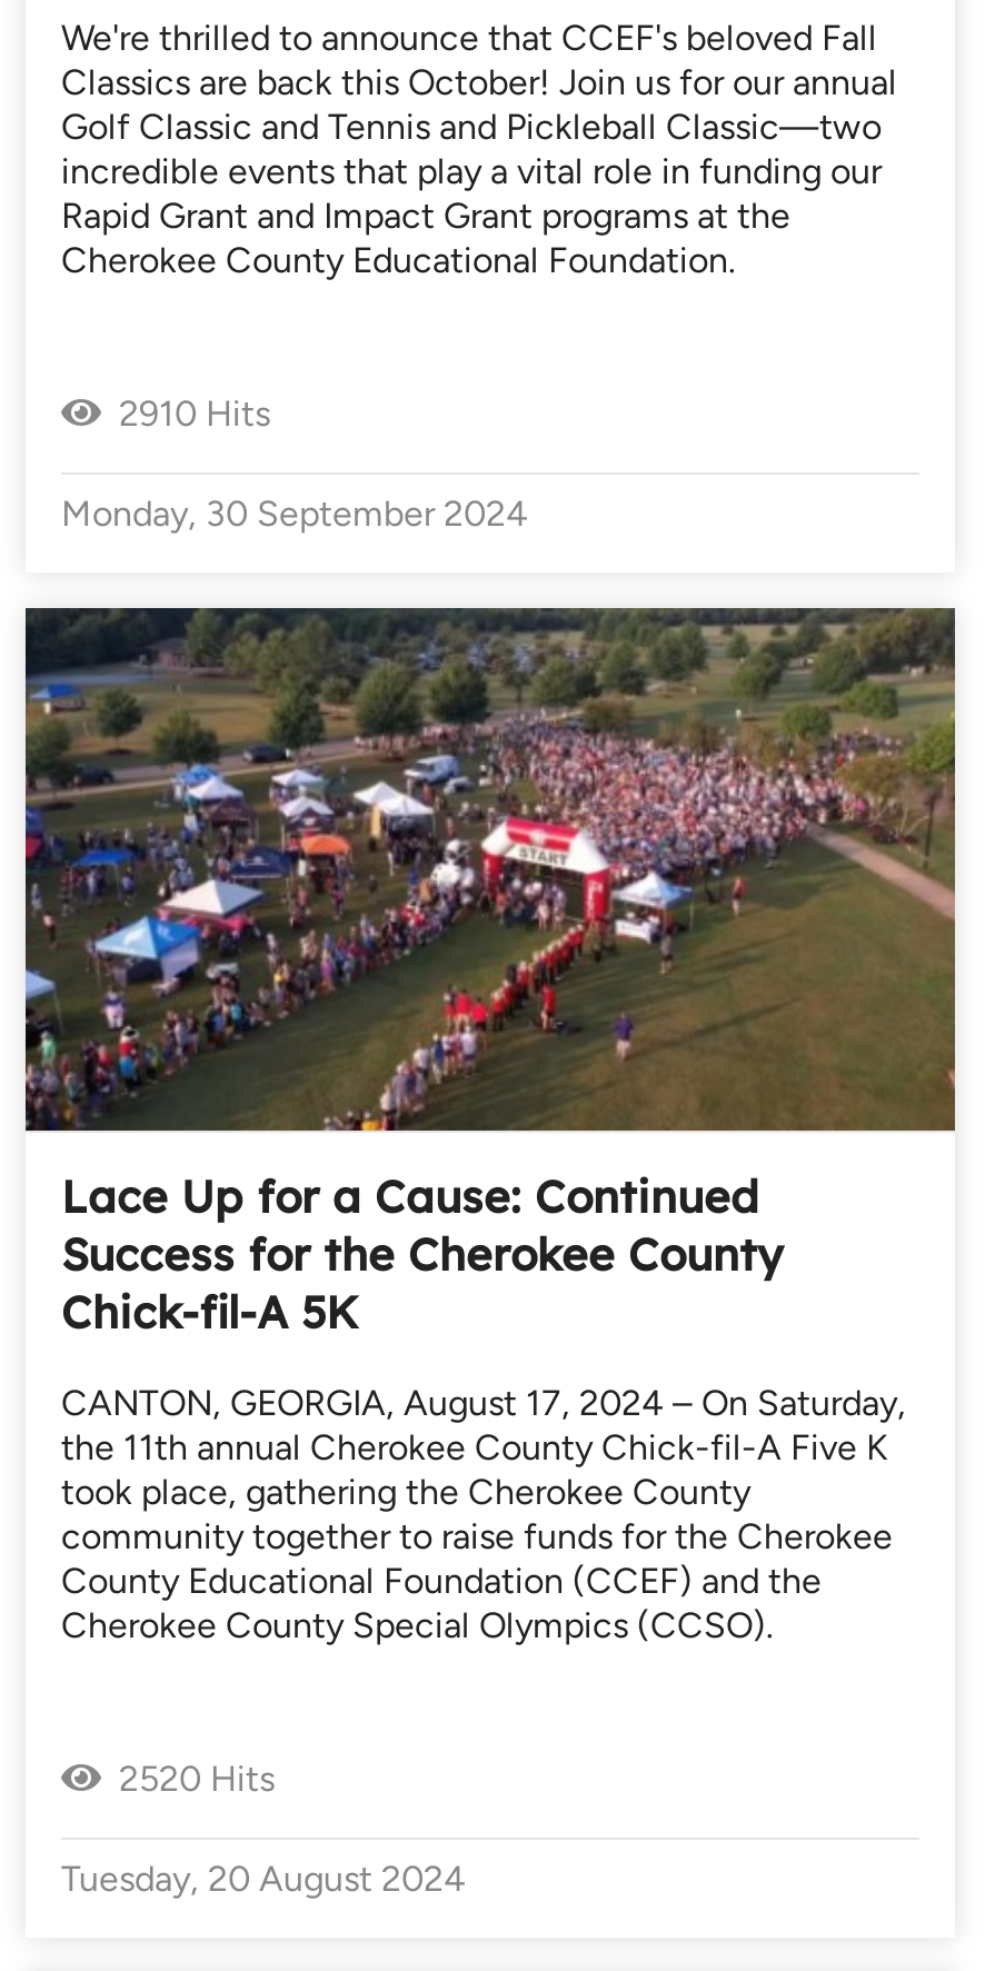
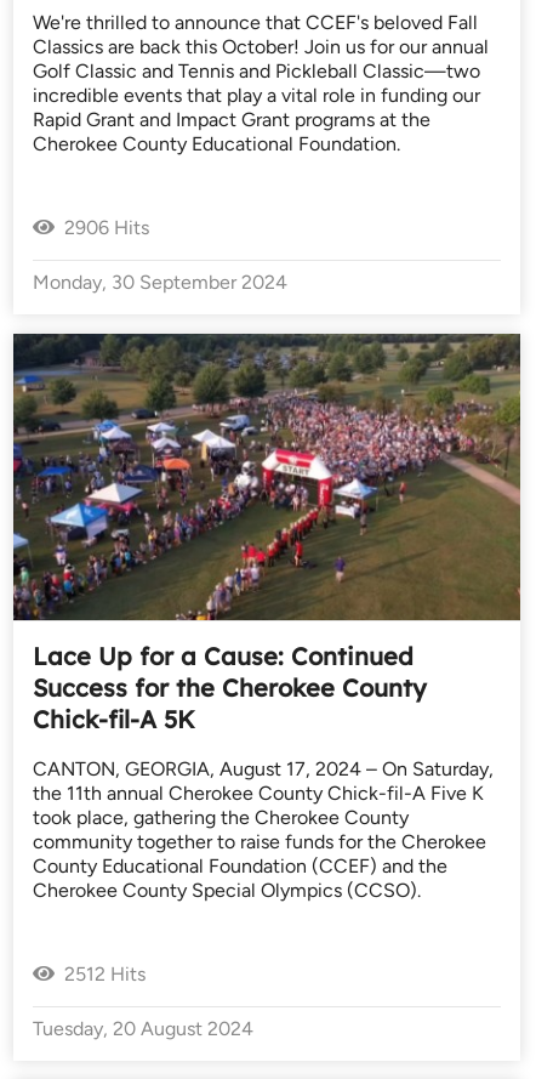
- 2910 Hits
+ 2906 Hits

- 2520 Hits
+ 2512 Hits
